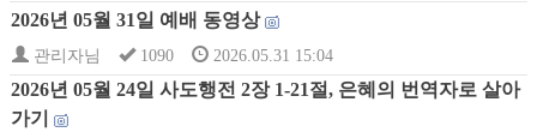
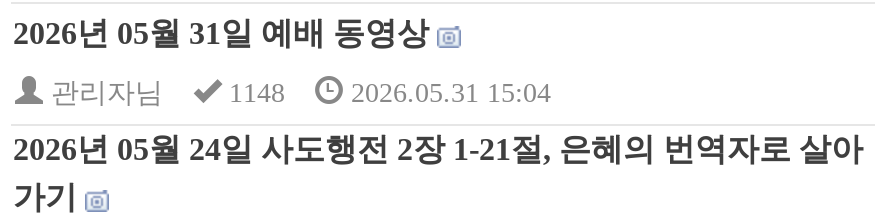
- 관리자님 1090 2026.05.31 15:04
+ 관리자님 1148 2026.05.31 15:04
